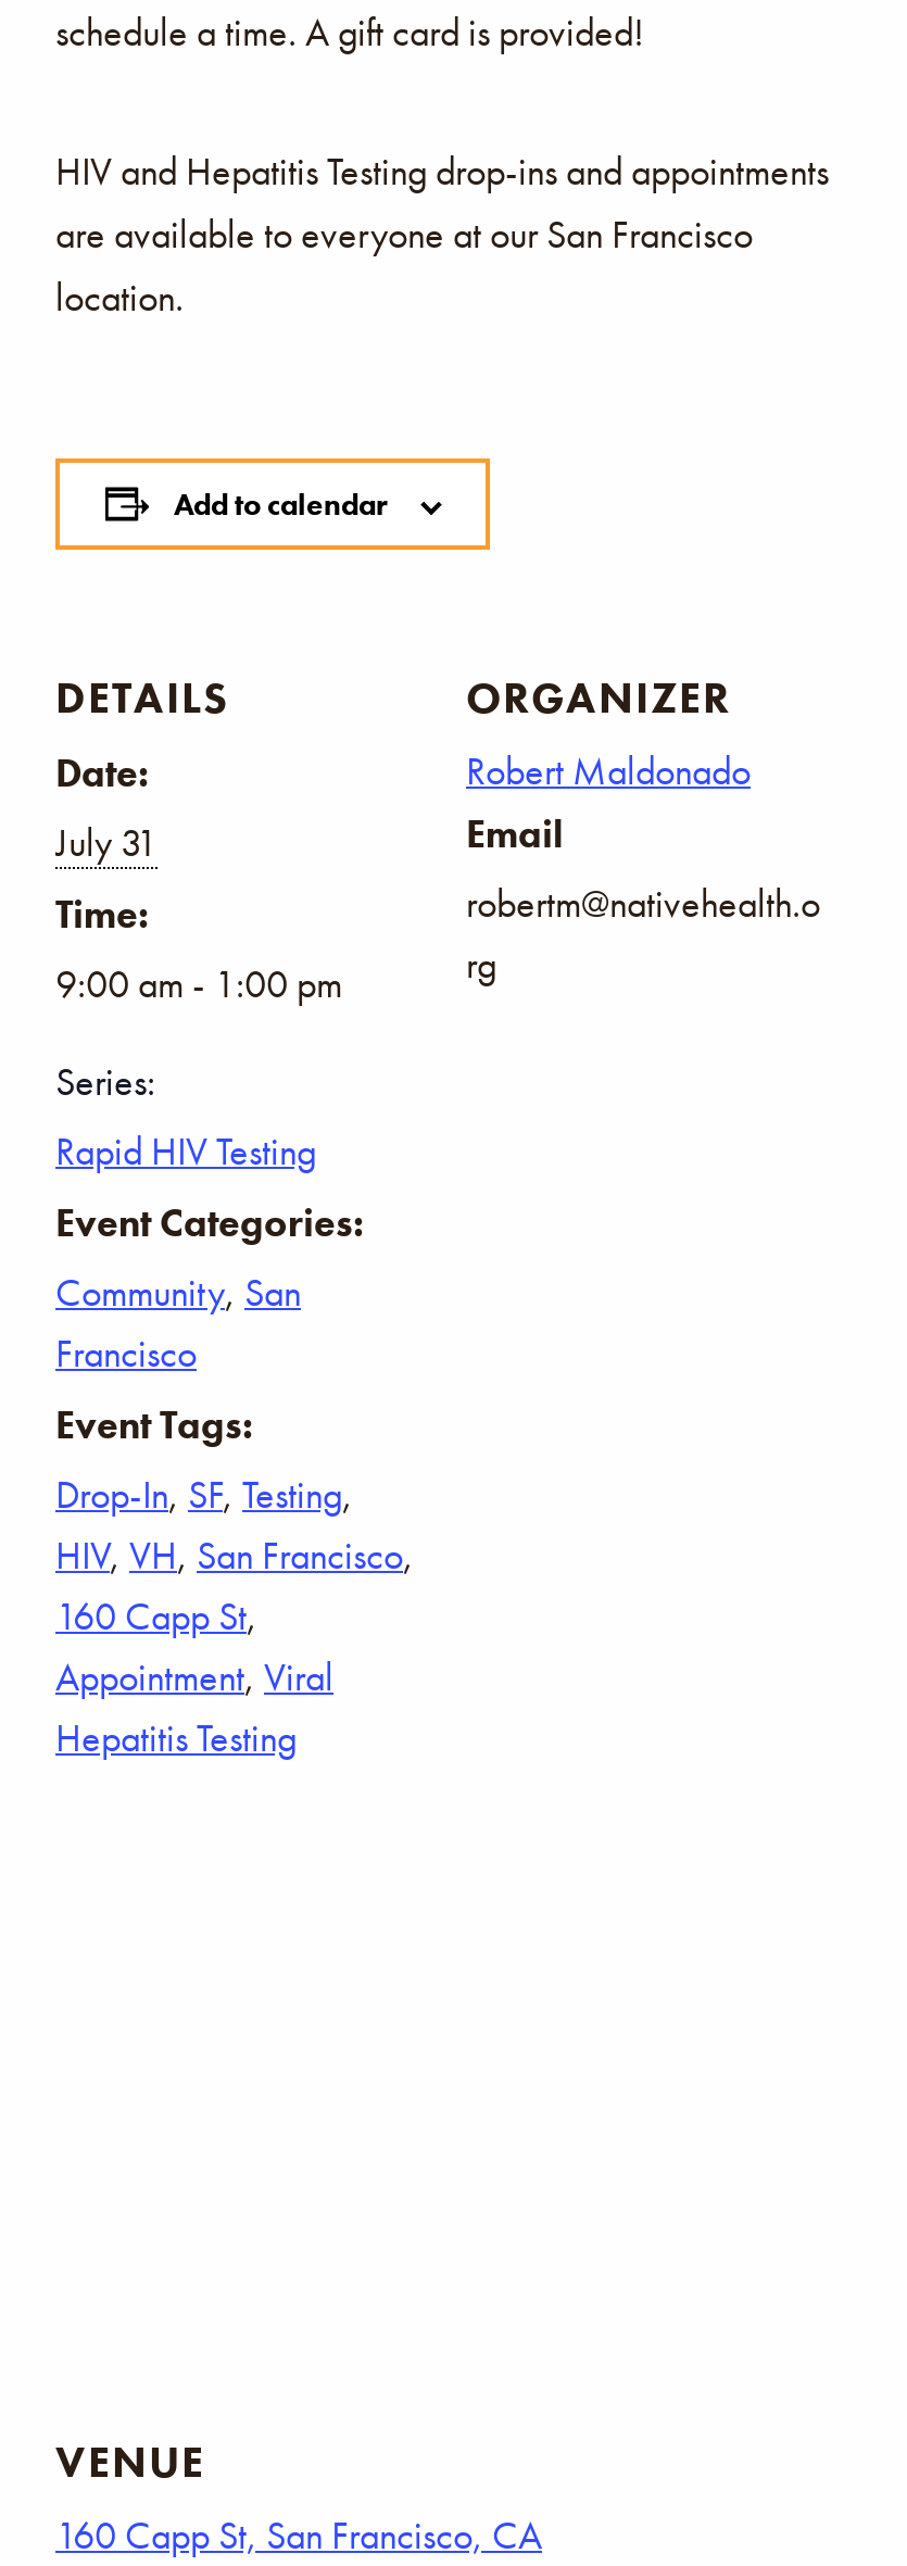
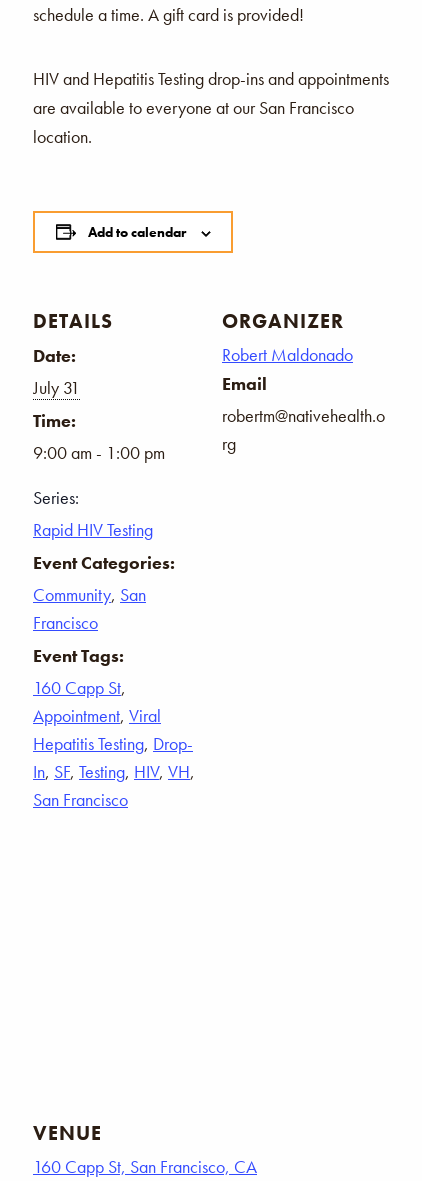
- Drop-In, SF, Testing,
- HIV, VH, San Francisco,

moved up: 160 Capp St, | Appointment, Viral

- Hepatitis Testing
+ Hepatitis Testing, Drop-
+ In, SF, Testing, HIV, VH,
+ San Francisco
